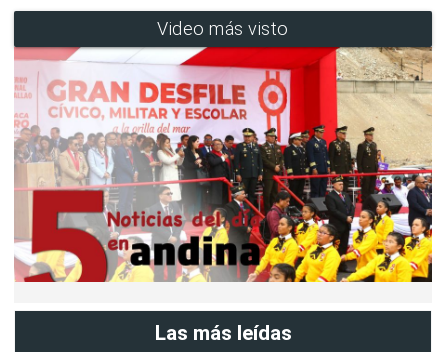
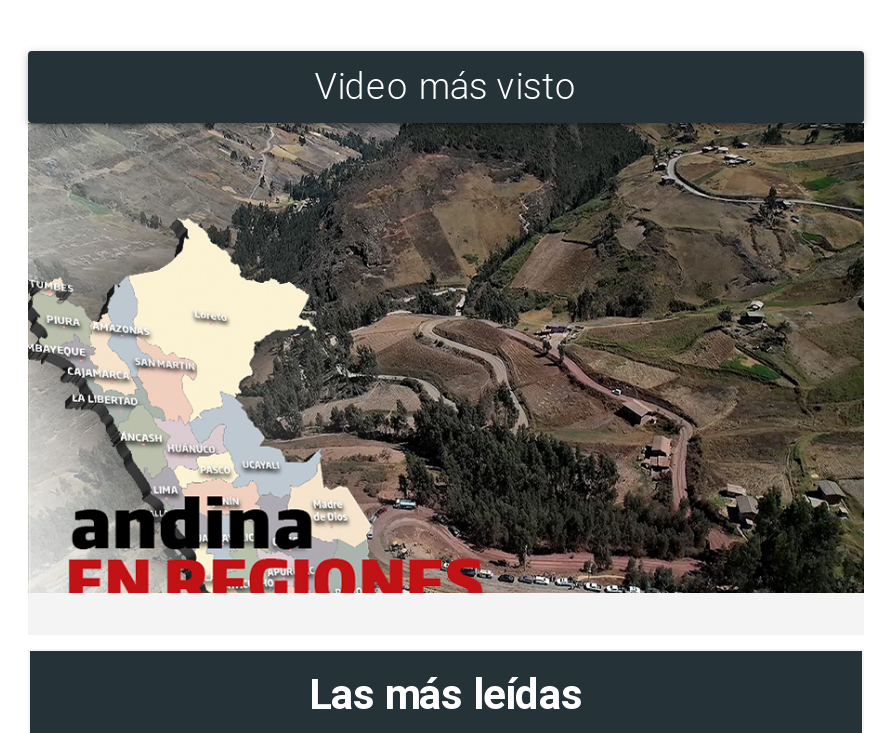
- [image]
+ [image]
